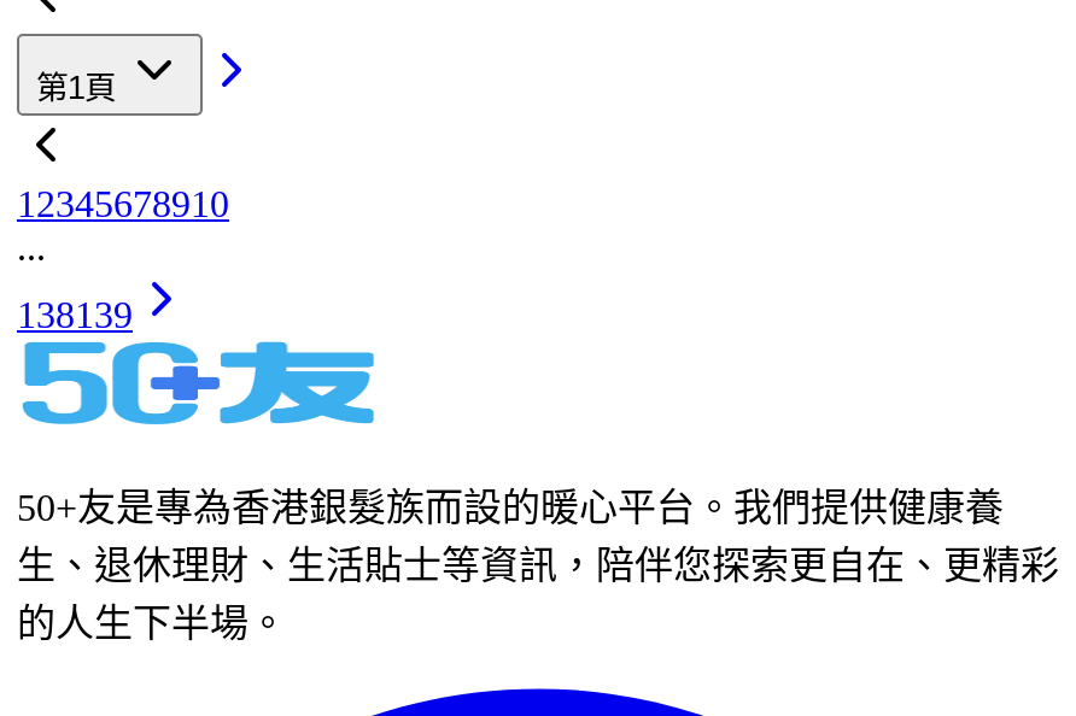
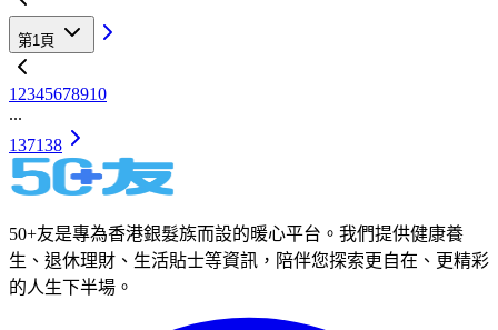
- 138139
+ 137138
